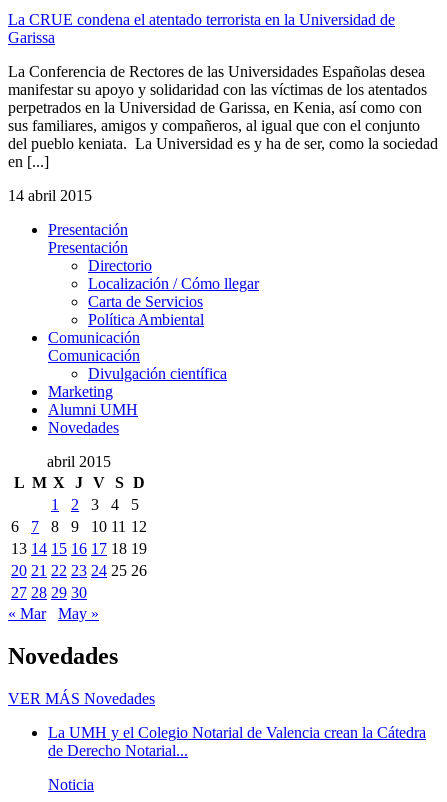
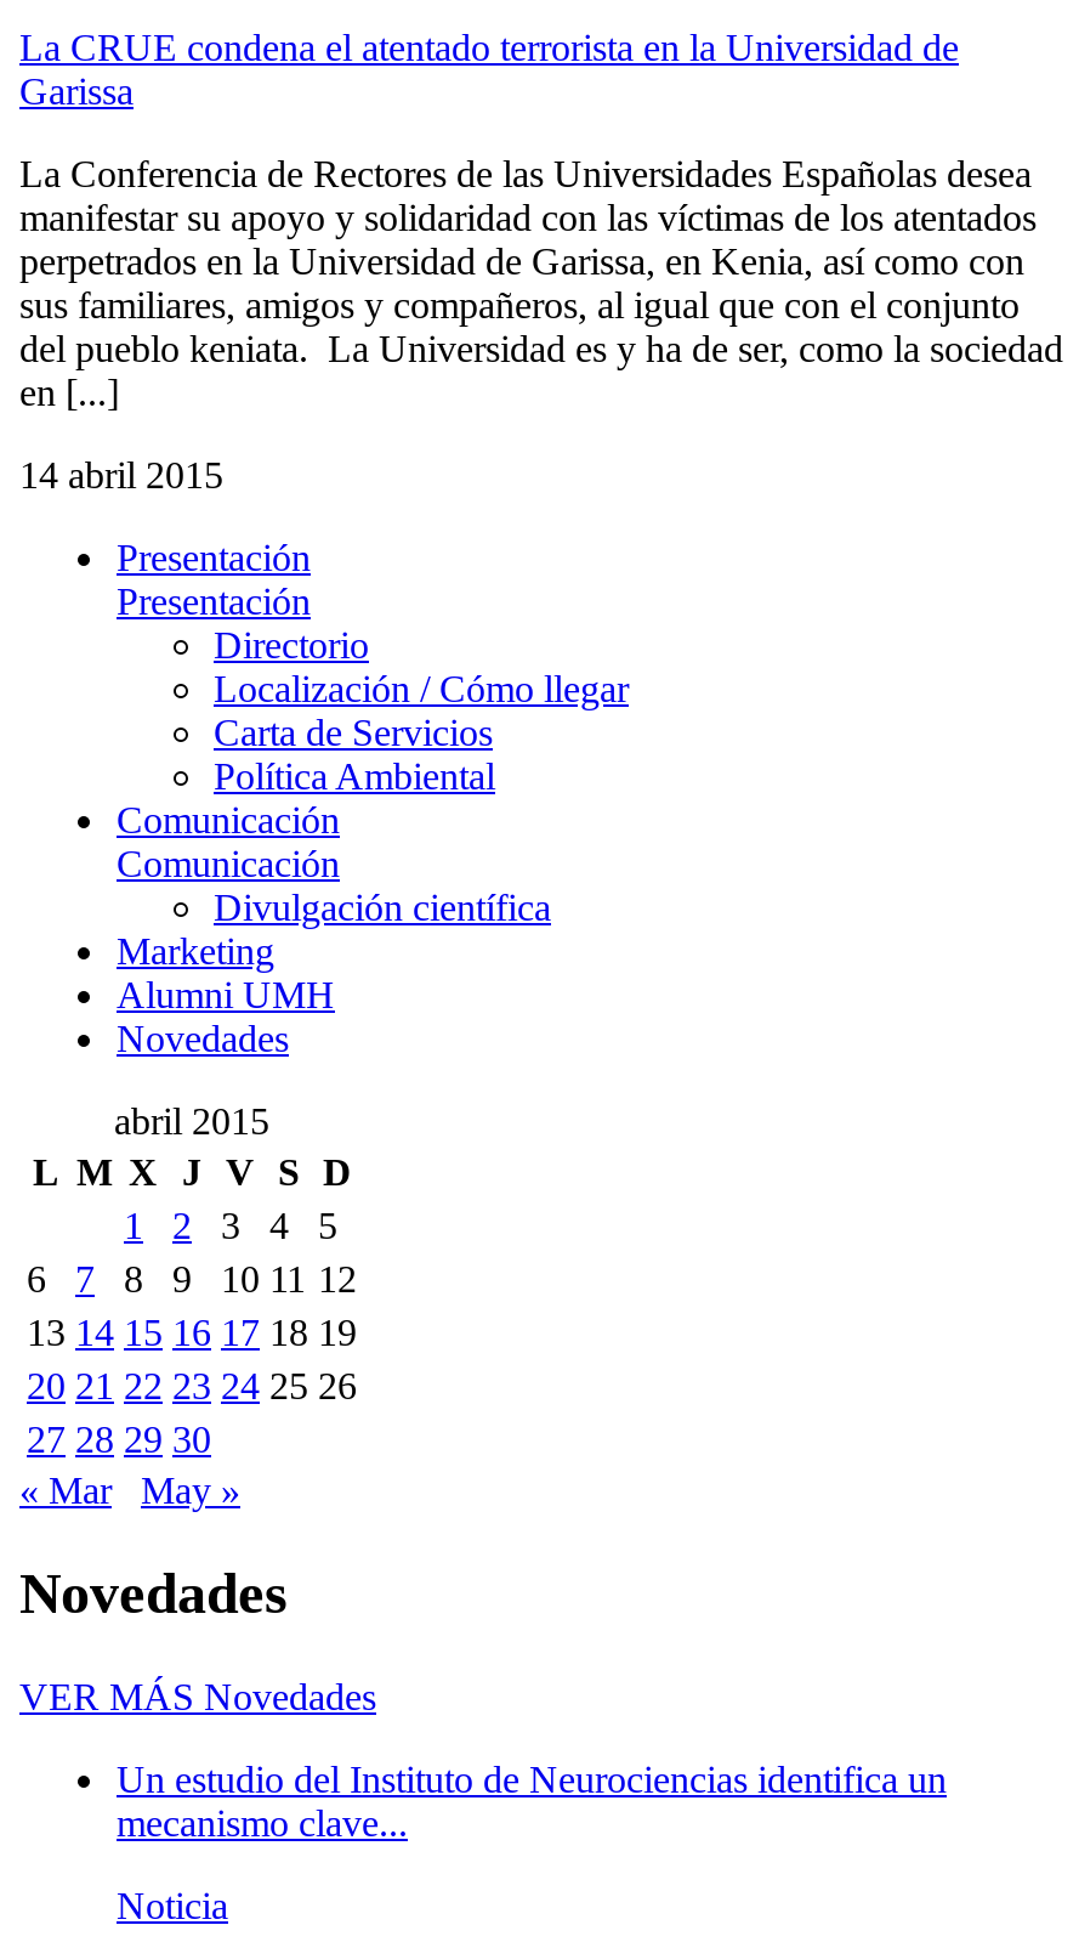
- La UMH y el Colegio Notarial de Valencia crean la Cátedra
- de Derecho Notarial...
+ Un estudio del Instituto de Neurociencias identifica un
+ mecanismo clave...
